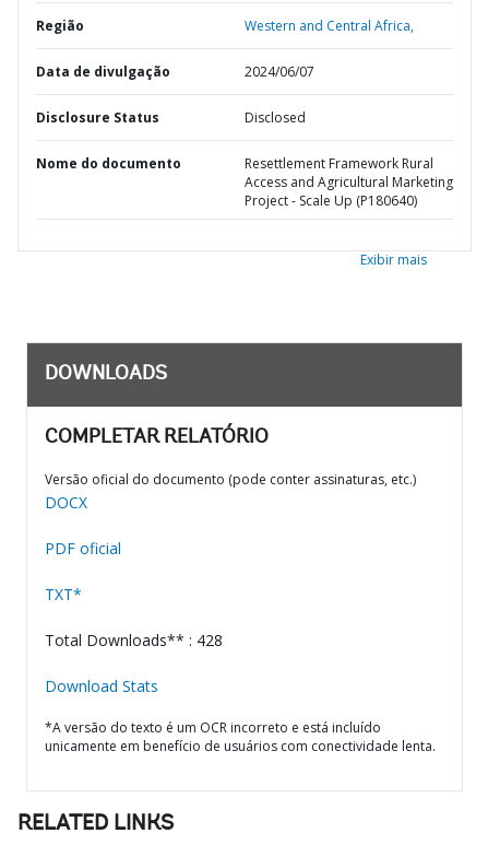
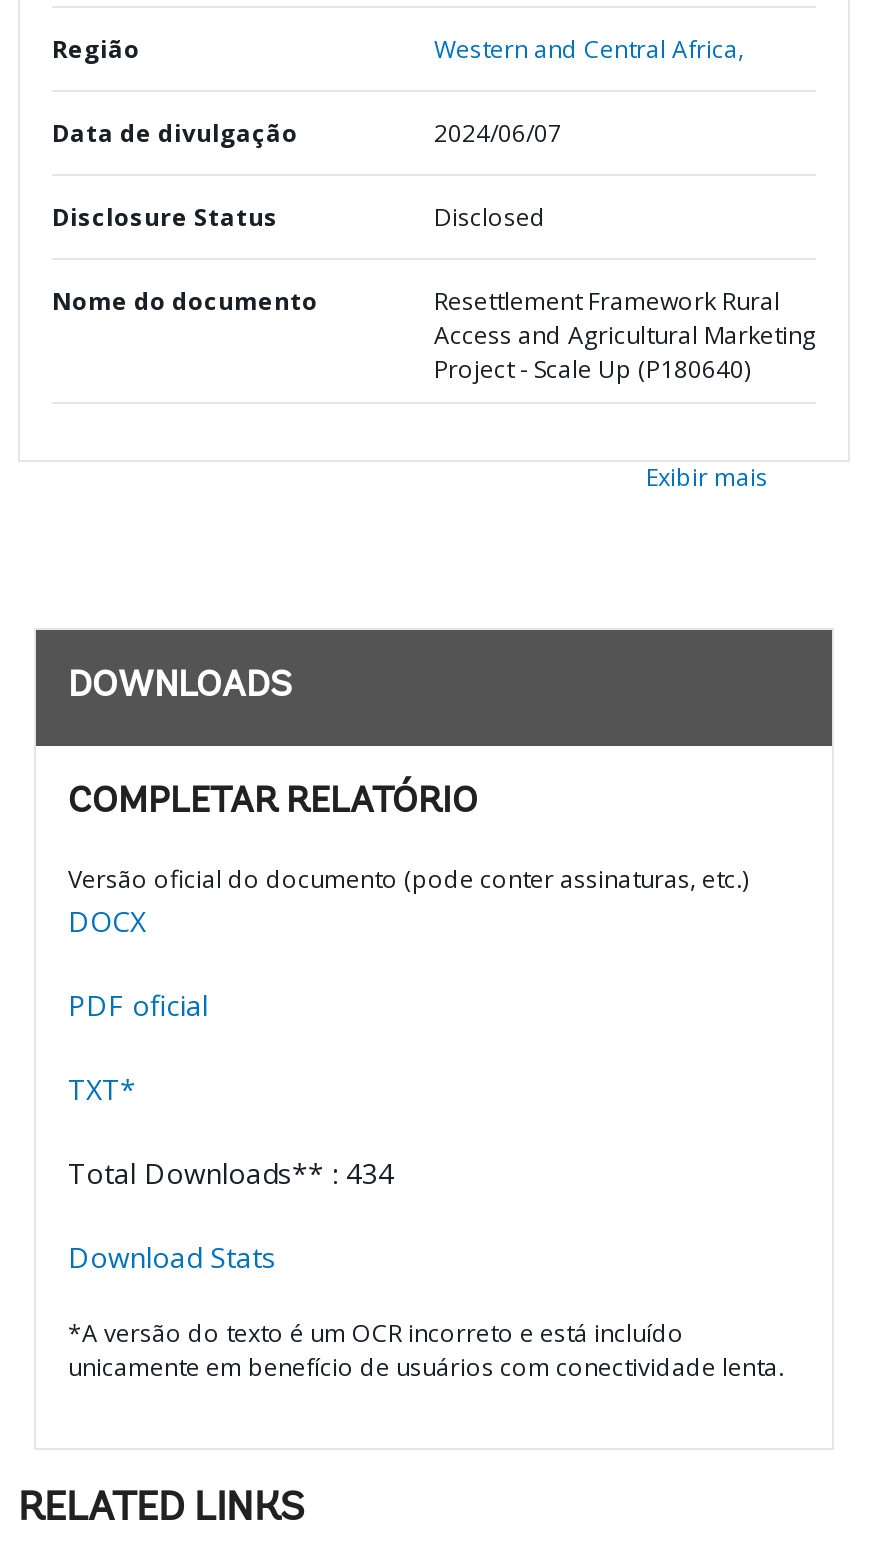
- Total Downloads** : 428
+ Total Downloads** : 434
